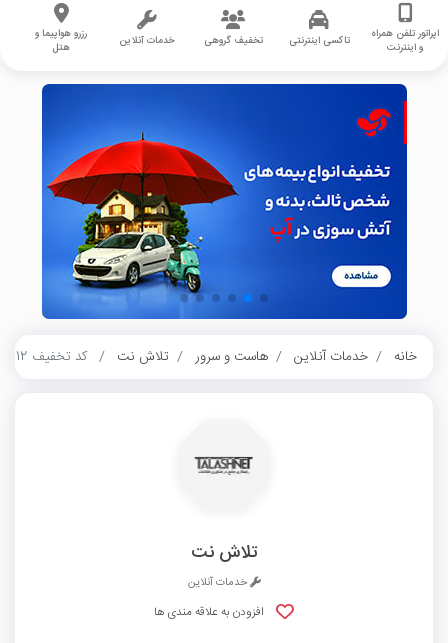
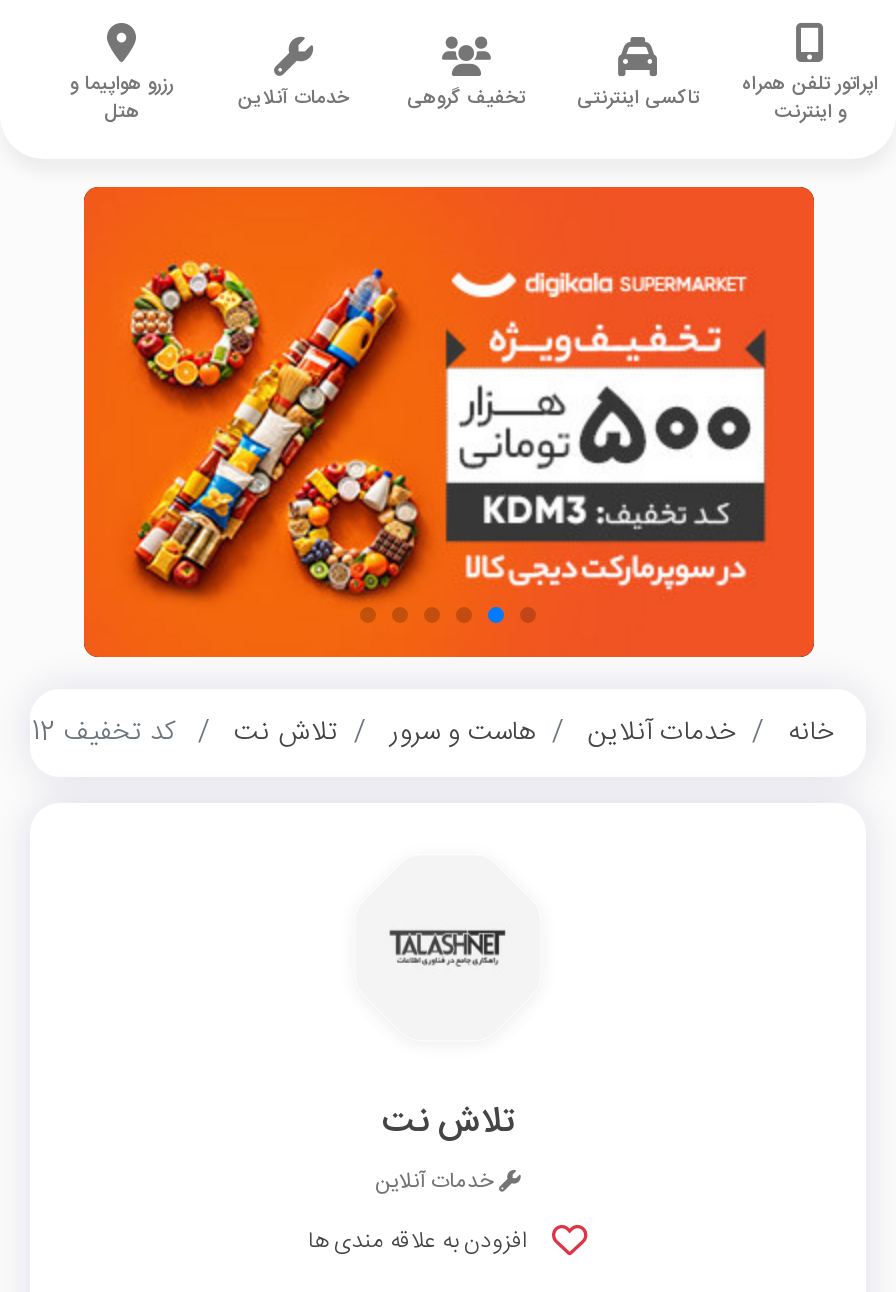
- [image]
+ [image]
